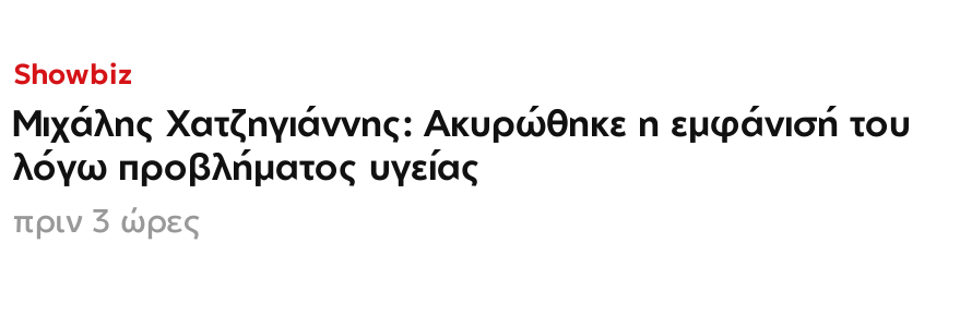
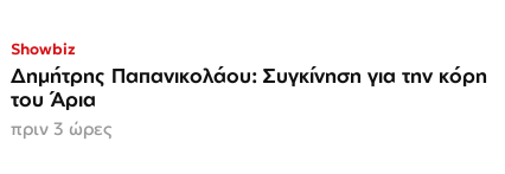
- Μιχάλης Χατζηγιάννης: Ακυρώθηκε η εμφάνισή του
- λόγω προβλήματος υγείας
+ Δημήτρης Παπανικολάου: Συγκίνηση για την κόρη
+ του Άρια
